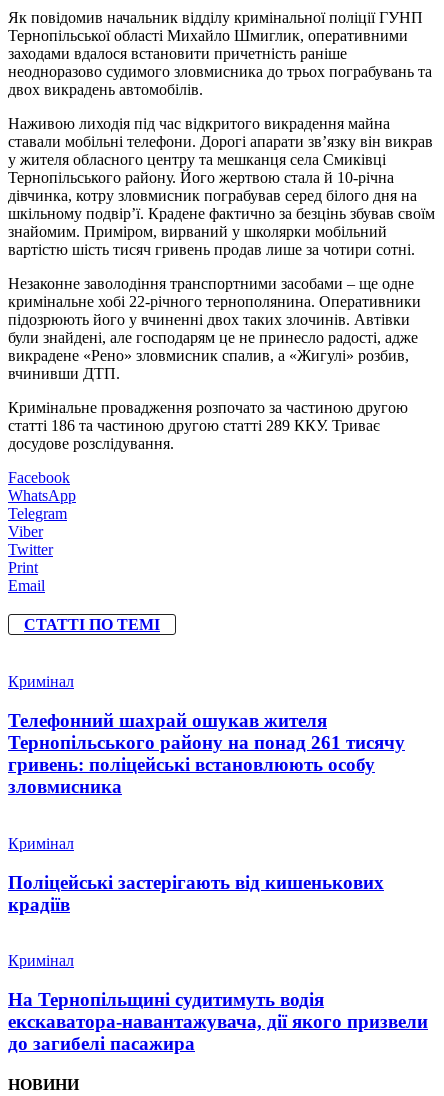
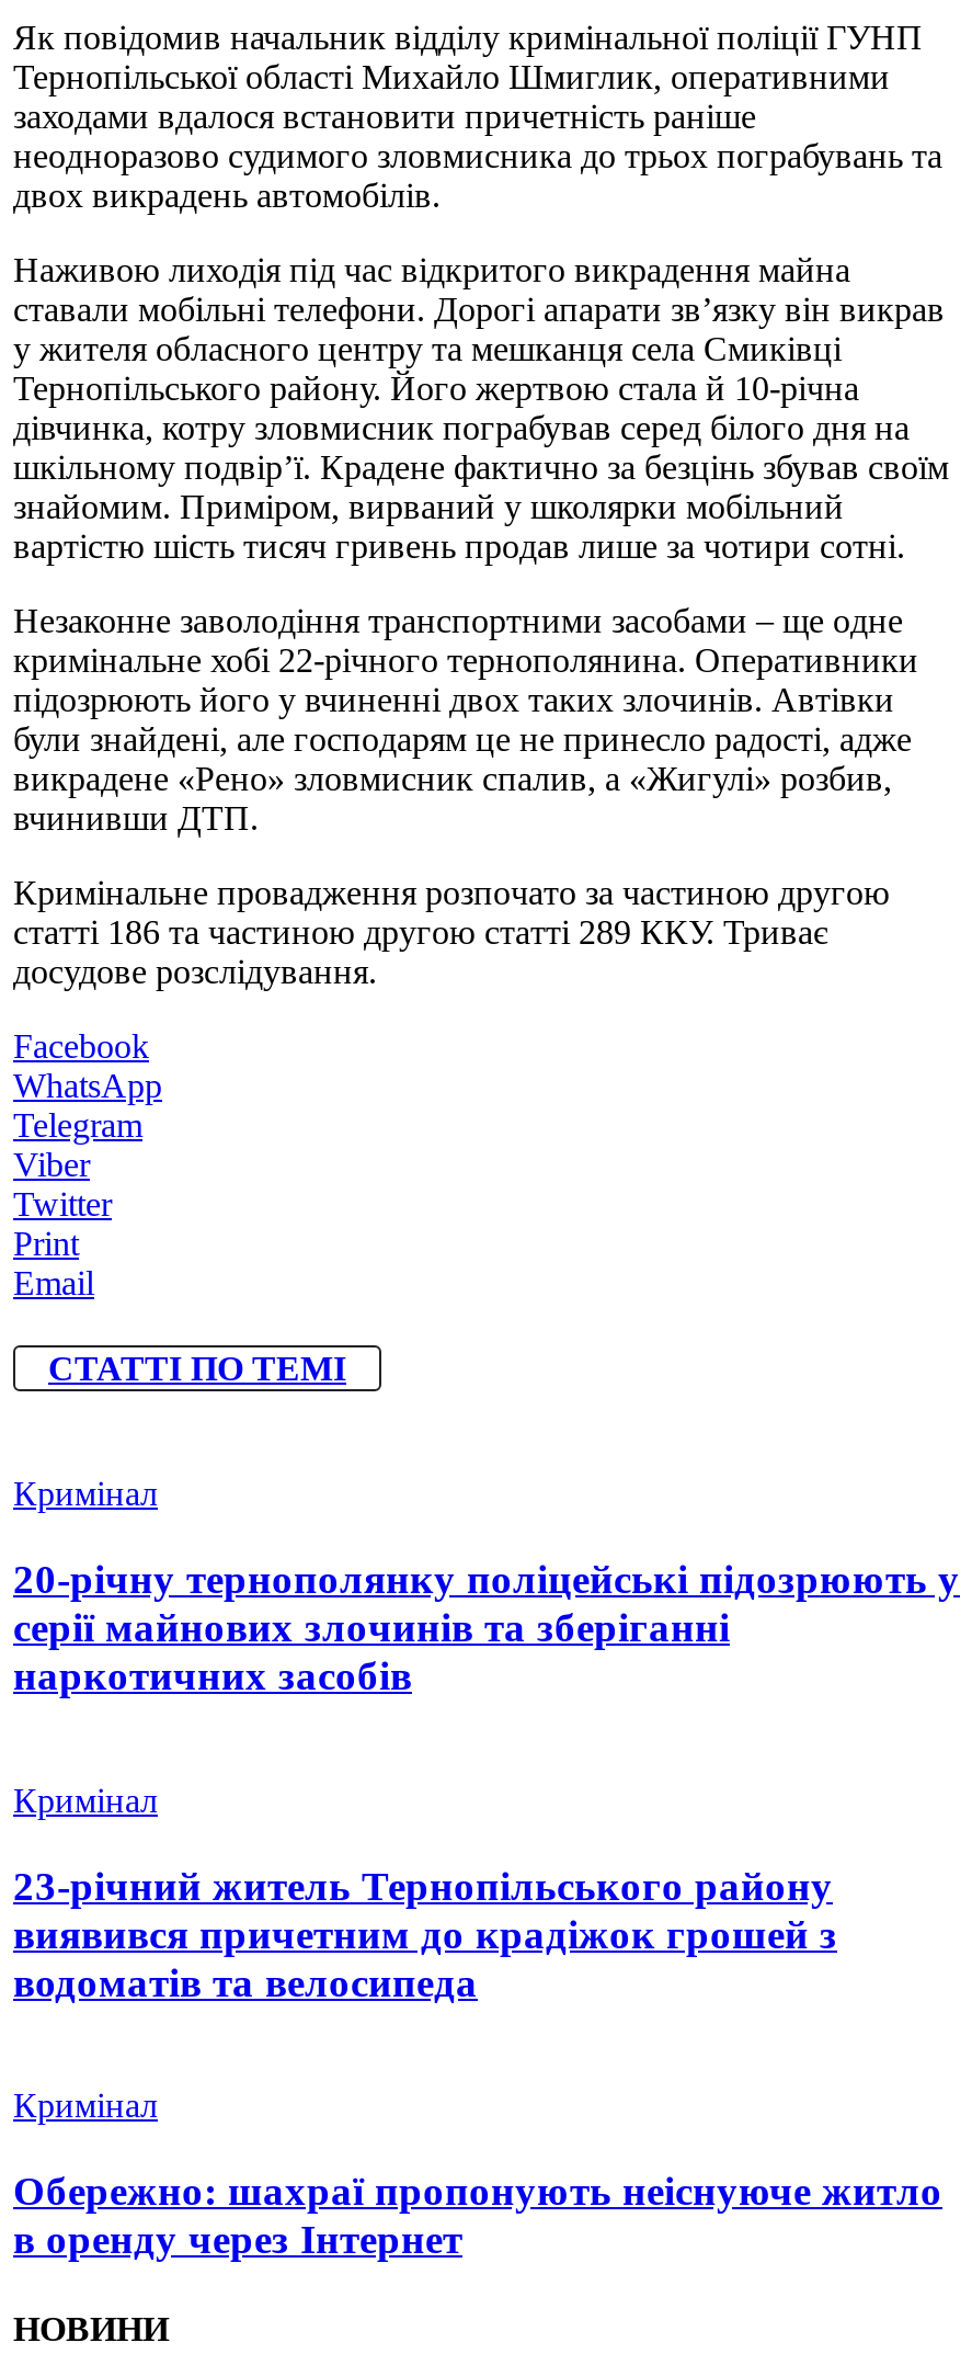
- Телефонний шахрай ошукав жителя
- Тернопільського району на понад 261 тисячу
- гривень: поліцейські встановлюють особу
- зловмисника
+ 20-річну тернополянку поліцейські підозрюють у
+ серії майнових злочинів та зберіганні
+ наркотичних засобів

- Поліцейські застерігають від кишенькових
- крадіїв
+ 23-річний житель Тернопільського району
+ виявився причетним до крадіжок грошей з
+ водоматів та велосипеда

- На Тернопільщині судитимуть водія
- екскаватора-навантажувача, дії якого призвели
- до загибелі пасажира
+ Обережно: шахраї пропонують неіснуюче житло
+ в оренду через Інтернет
